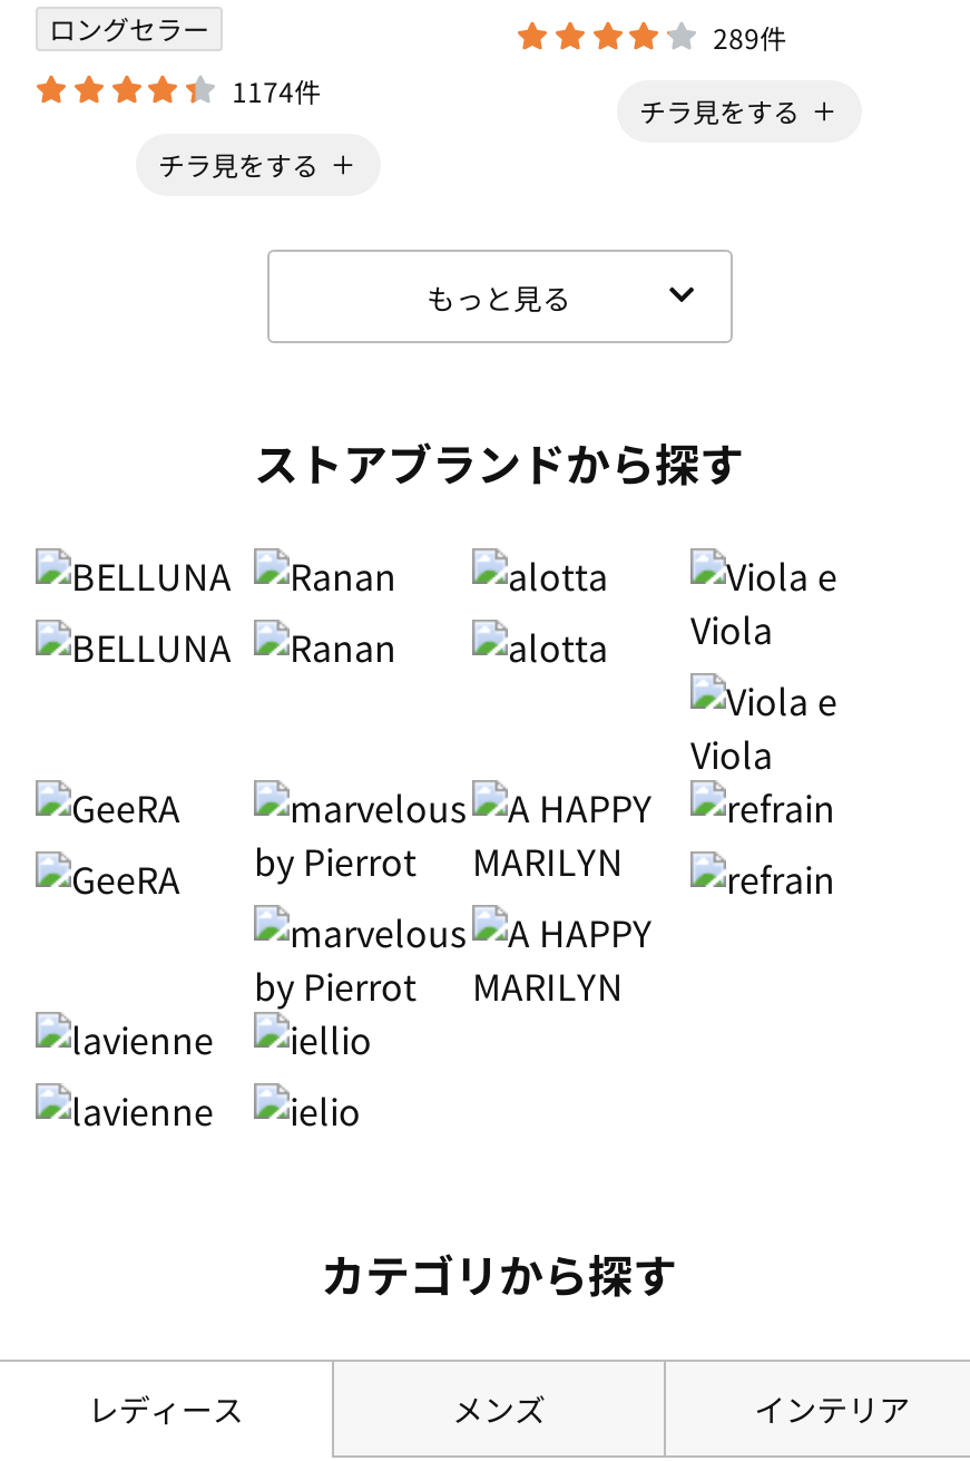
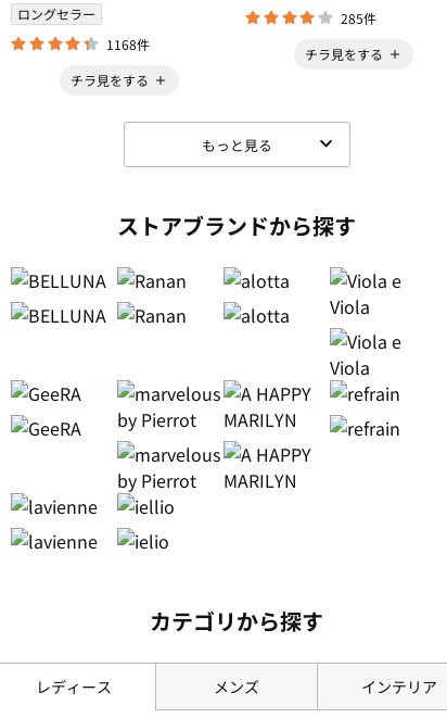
- 289件
+ 285件

- 1174件
+ 1168件
